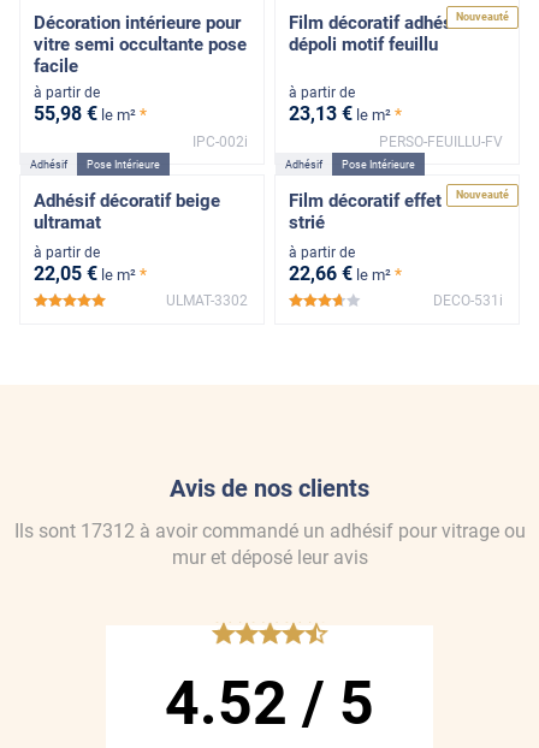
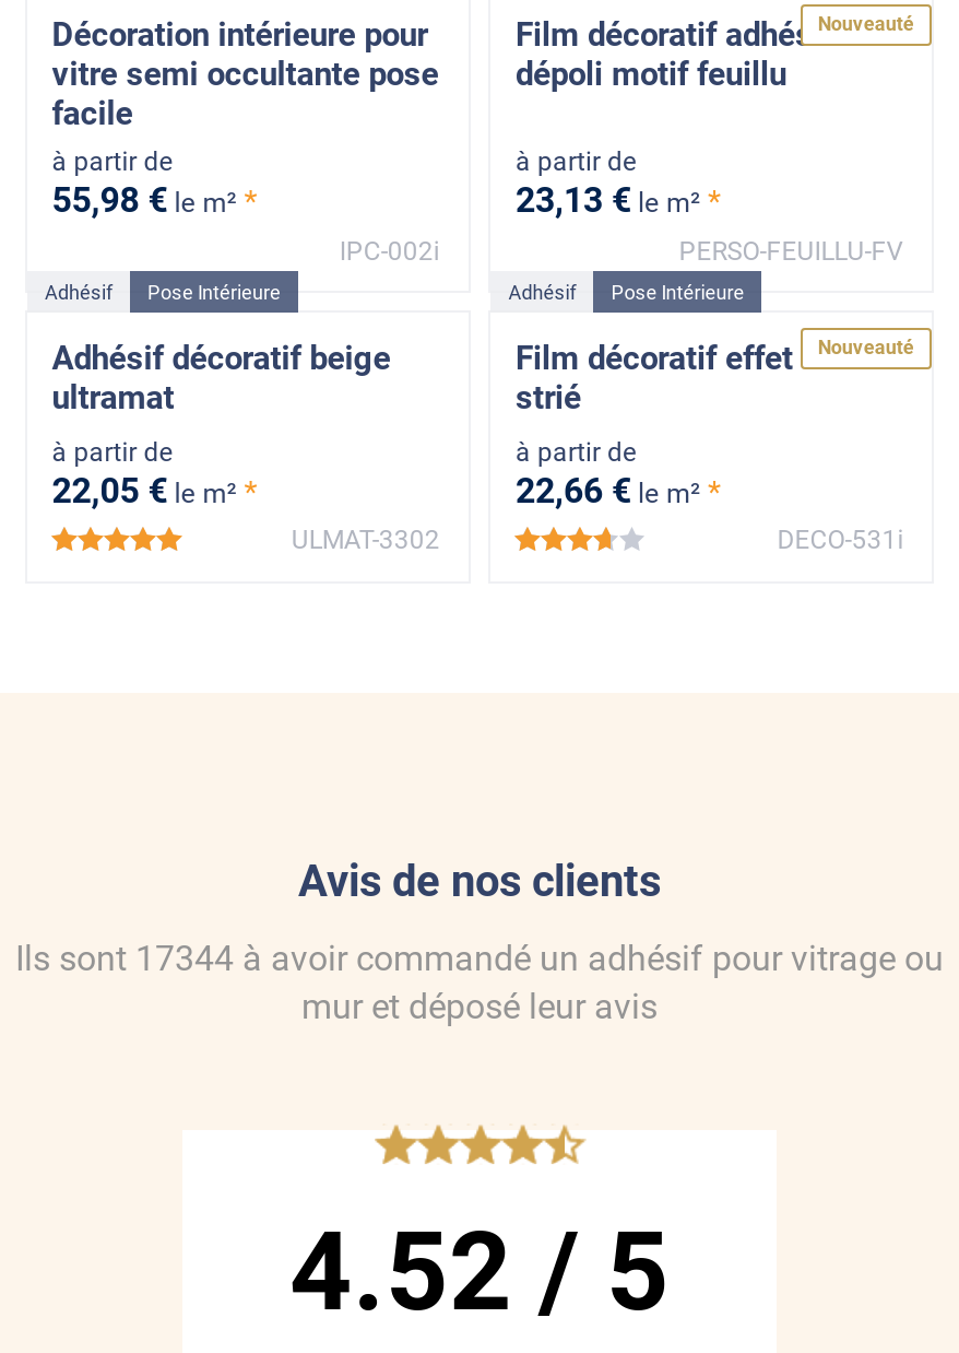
- Ils sont 17312 à avoir commandé un adhésif pour vitrage ou
+ Ils sont 17344 à avoir commandé un adhésif pour vitrage ou
